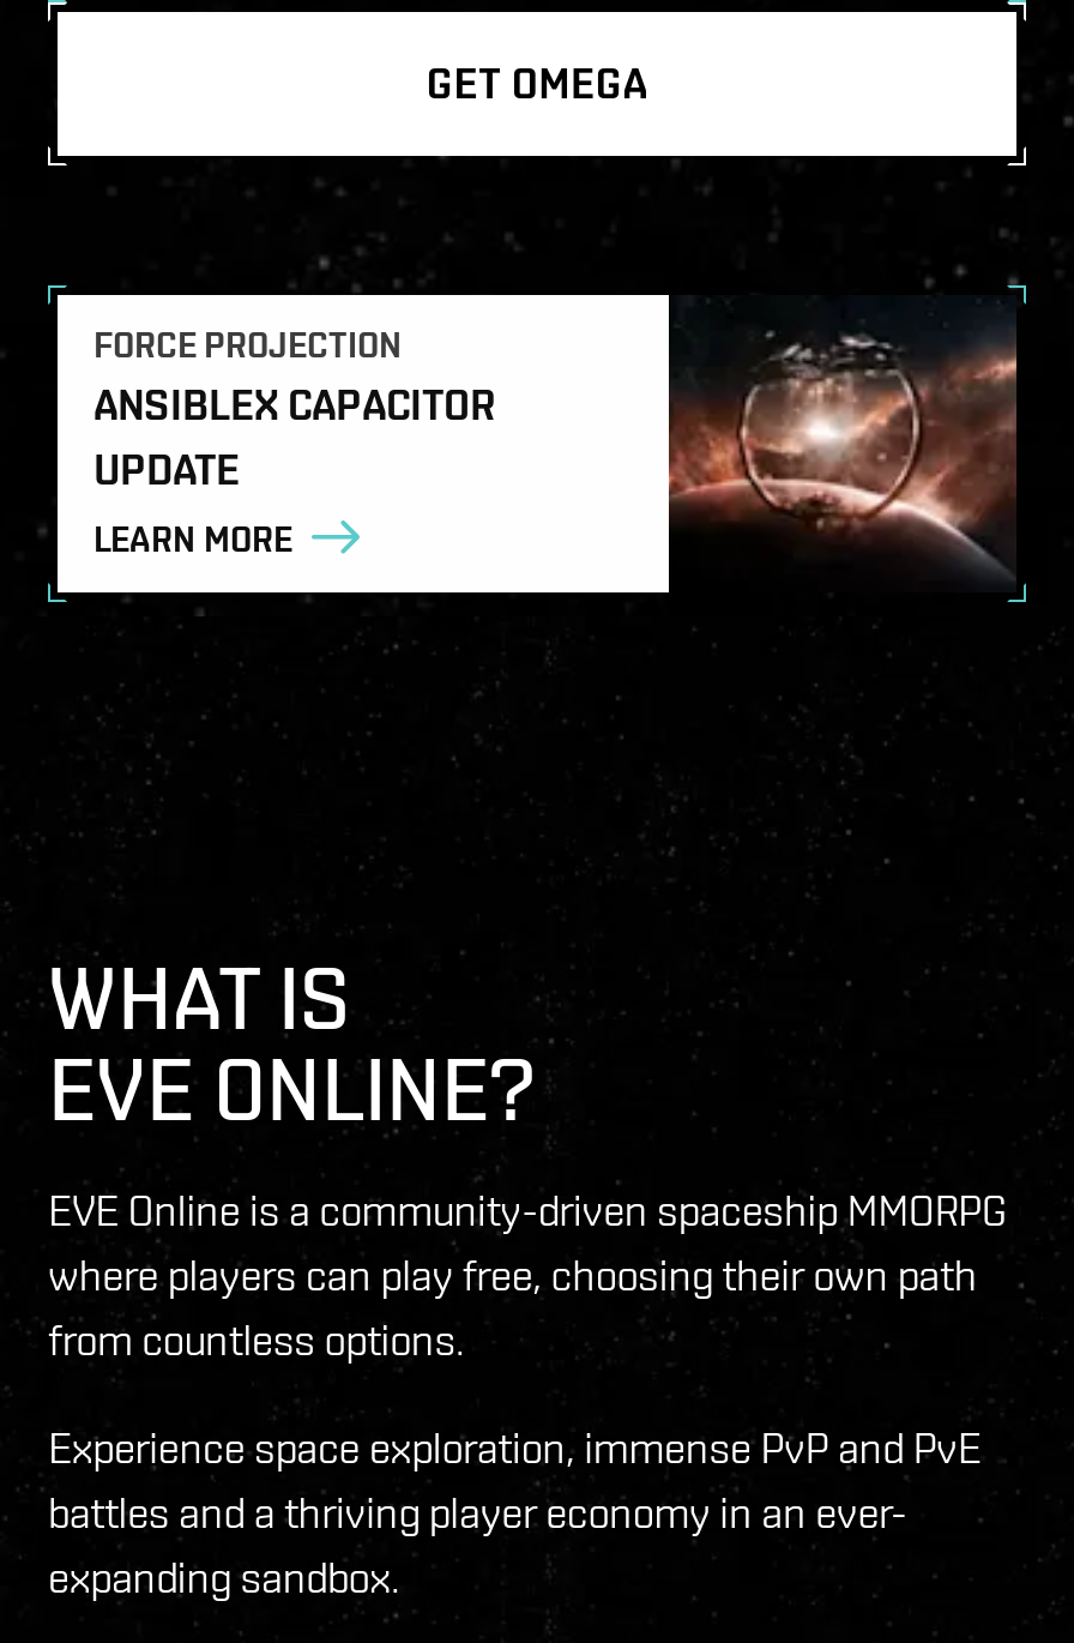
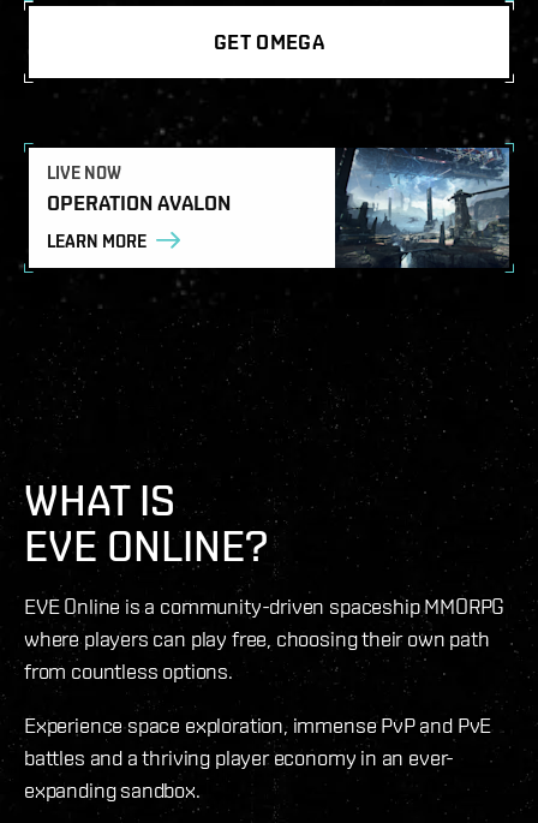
- FORCE PROJECTION
- ANSIBLEX CAPACITOR
- UPDATE
+ LIVE NOW
+ OPERATION AVALON

- [image]
+ [image]

moved up: LEARN MORE
